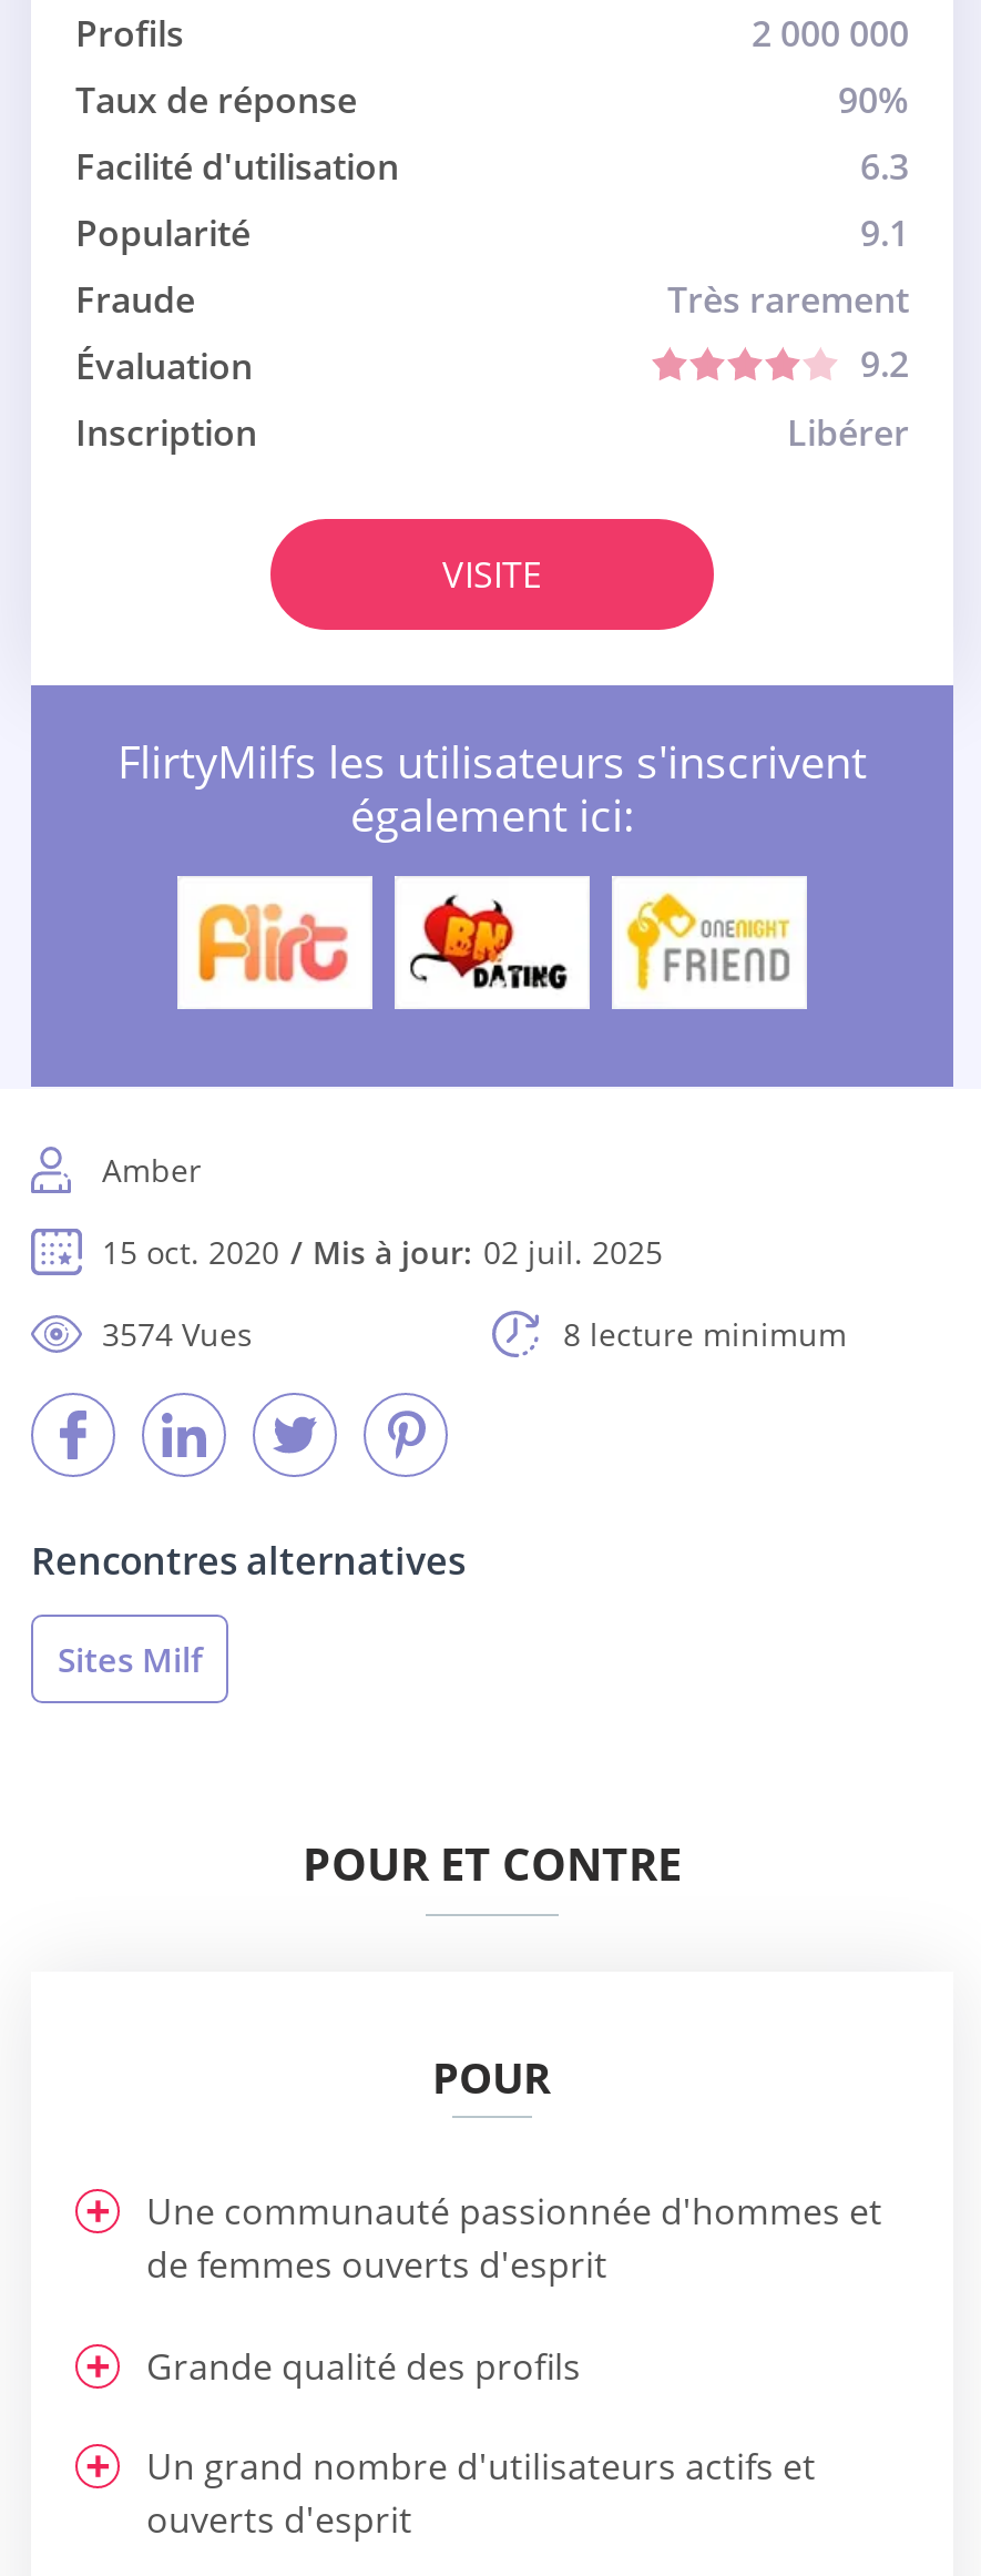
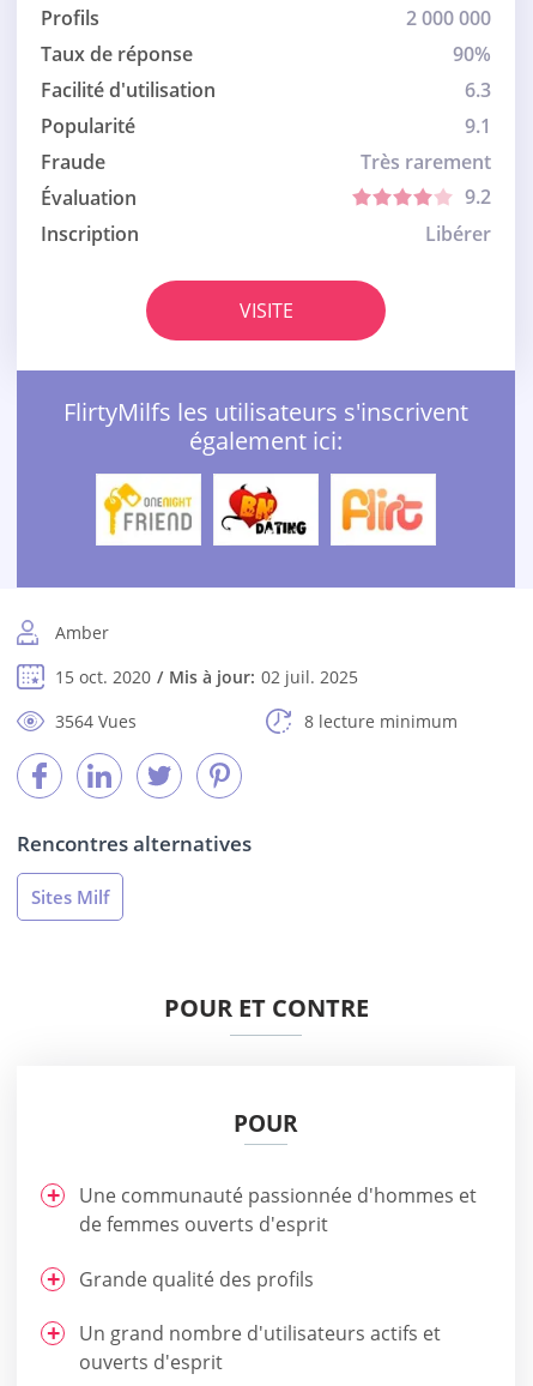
- [image]
+ [image]

- [image]
+ [image]

- 3574 Vues
+ 3564 Vues
